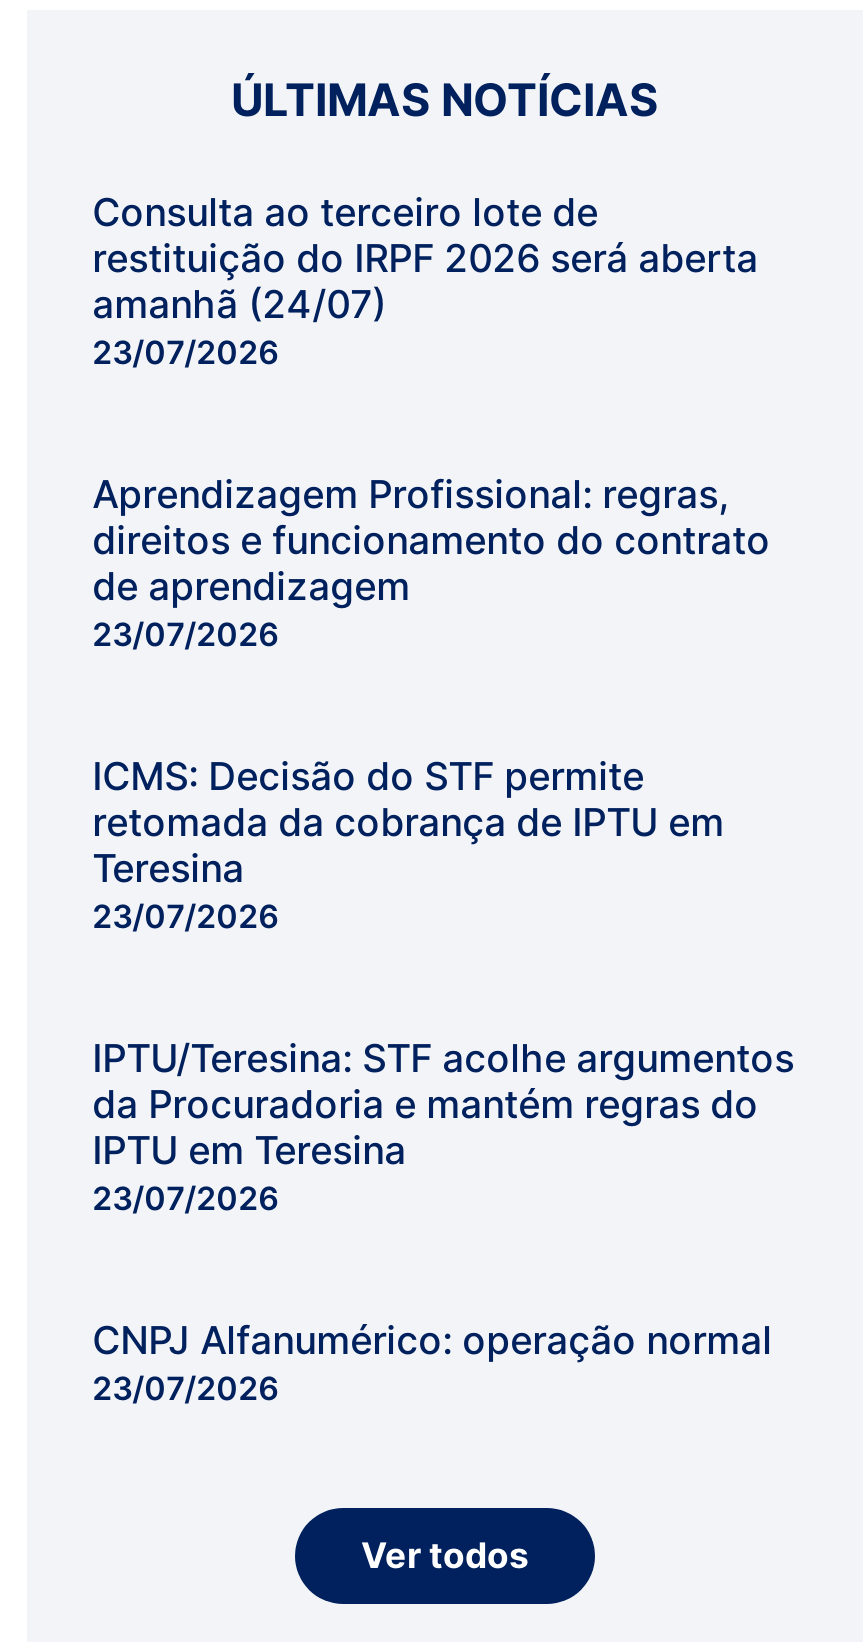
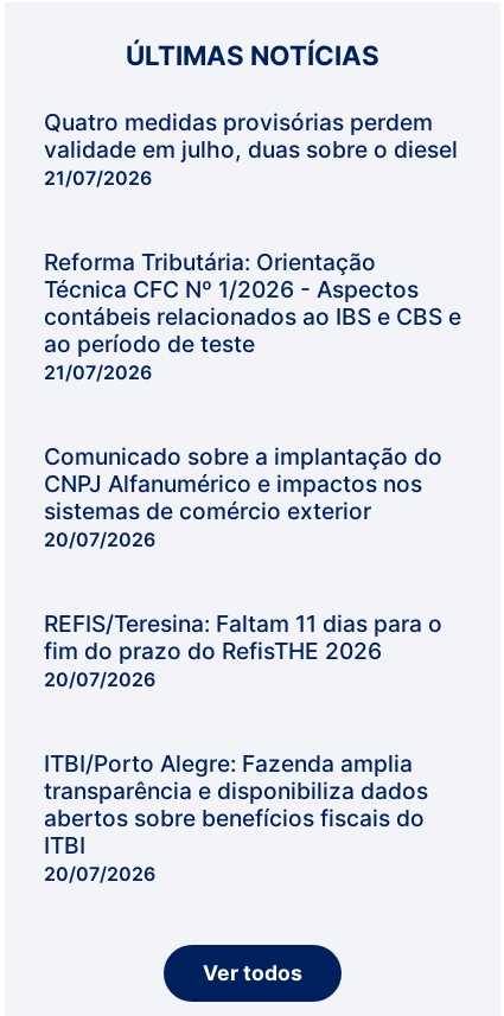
- Consulta ao terceiro lote de
- restituição do IRPF 2026 será aberta
- amanhã (24/07)
- 23/07/2026
+ Quatro medidas provisórias perdem
+ validade em julho, duas sobre o diesel
+ 21/07/2026

- Aprendizagem Profissional: regras,
- direitos e funcionamento do contrato
- de aprendizagem
- 23/07/2026
+ Reforma Tributária: Orientação
+ Técnica CFC Nº 1/2026 - Aspectos
+ contábeis relacionados ao IBS e CBS e
+ ao período de teste
+ 21/07/2026

- ICMS: Decisão do STF permite
- retomada da cobrança de IPTU em
- Teresina
- 23/07/2026
+ Comunicado sobre a implantação do
+ CNPJ Alfanumérico e impactos nos
+ sistemas de comércio exterior
+ 20/07/2026

- IPTU/Teresina: STF acolhe argumentos
- da Procuradoria e mantém regras do
- IPTU em Teresina
- 23/07/2026
+ REFIS/Teresina: Faltam 11 dias para o
+ fim do prazo do RefisTHE 2026
+ 20/07/2026

- CNPJ Alfanumérico: operação normal
- 23/07/2026
+ ITBI/Porto Alegre: Fazenda amplia
+ transparência e disponibiliza dados
+ abertos sobre benefícios fiscais do
+ ITBI
+ 20/07/2026
